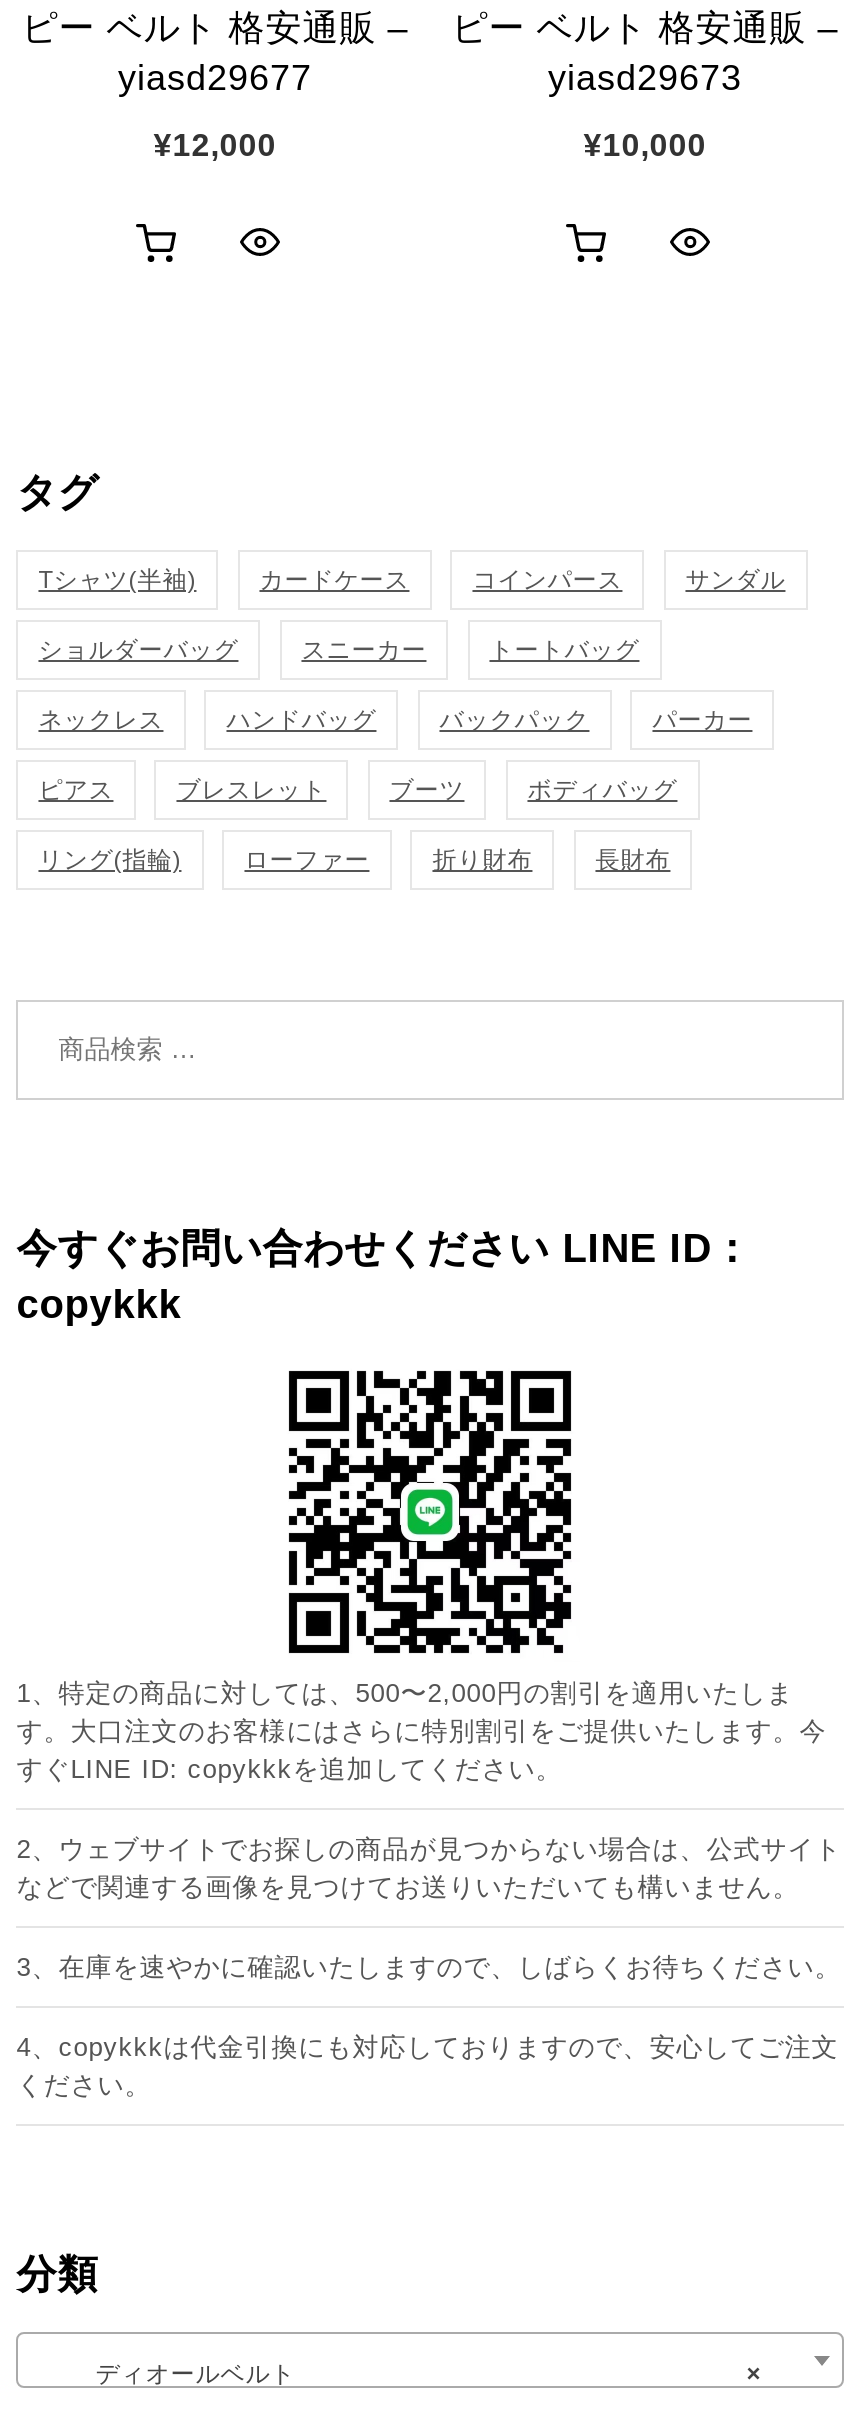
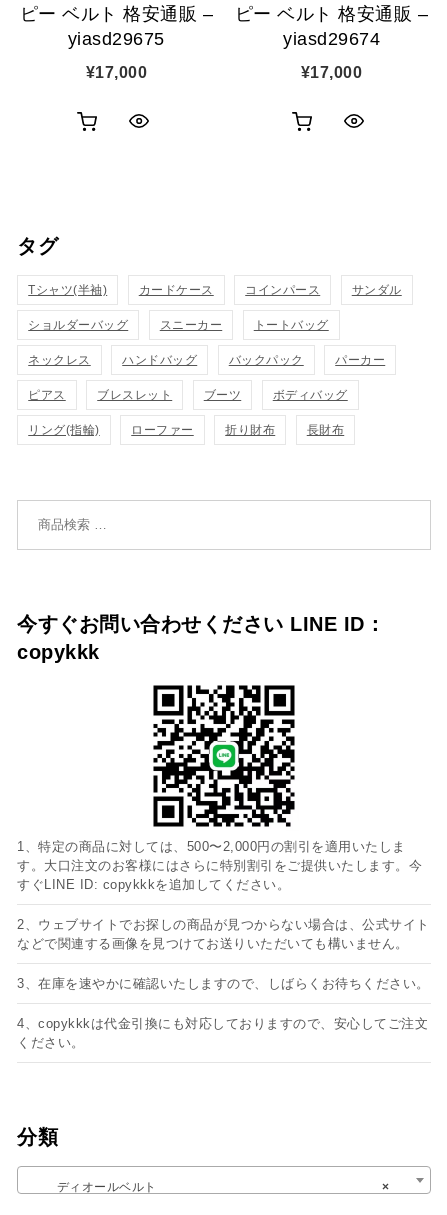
- yiasd29677
+ yiasd29675

- yiasd29673
+ yiasd29674

- ¥12,000
+ ¥17,000

- ¥10,000
+ ¥17,000
